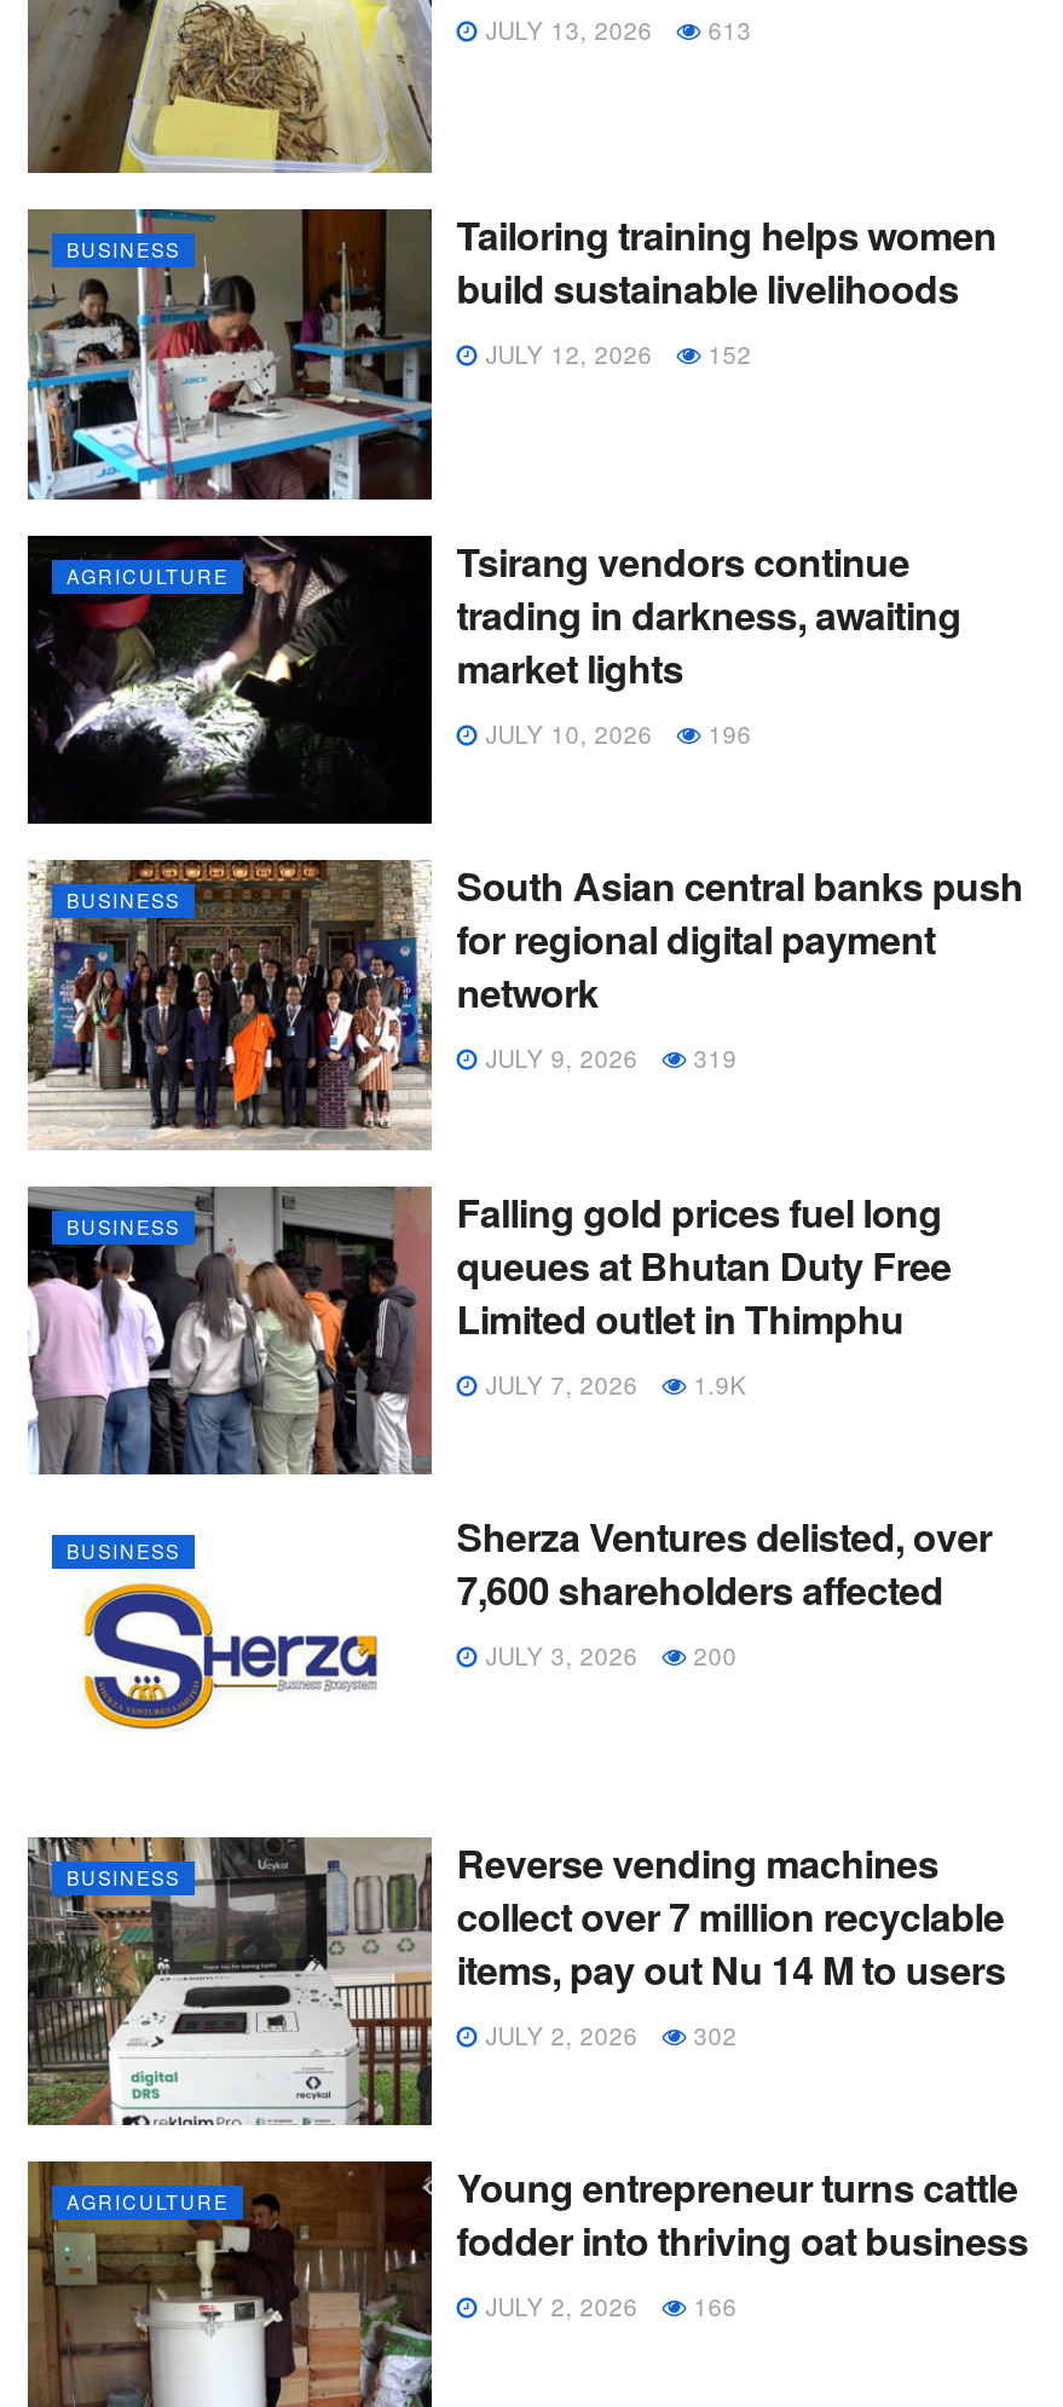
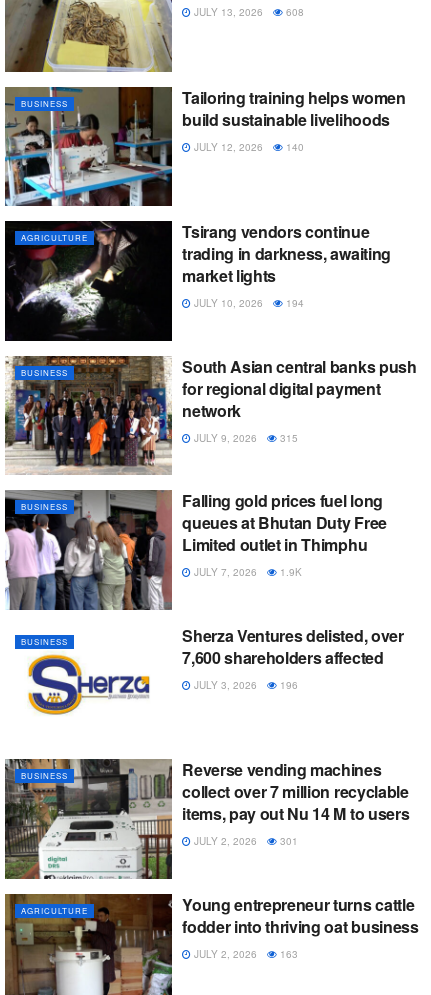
- JULY 13, 2026 613
+ JULY 13, 2026 608

- JULY 12, 2026 152
+ JULY 12, 2026 140

- JULY 10, 2026 196
+ JULY 10, 2026 194

- JULY 9, 2026 319
+ JULY 9, 2026 315

- JULY 3, 2026 200
+ JULY 3, 2026 196

- JULY 2, 2026 302
+ JULY 2, 2026 301

- JULY 2, 2026 166
+ JULY 2, 2026 163
